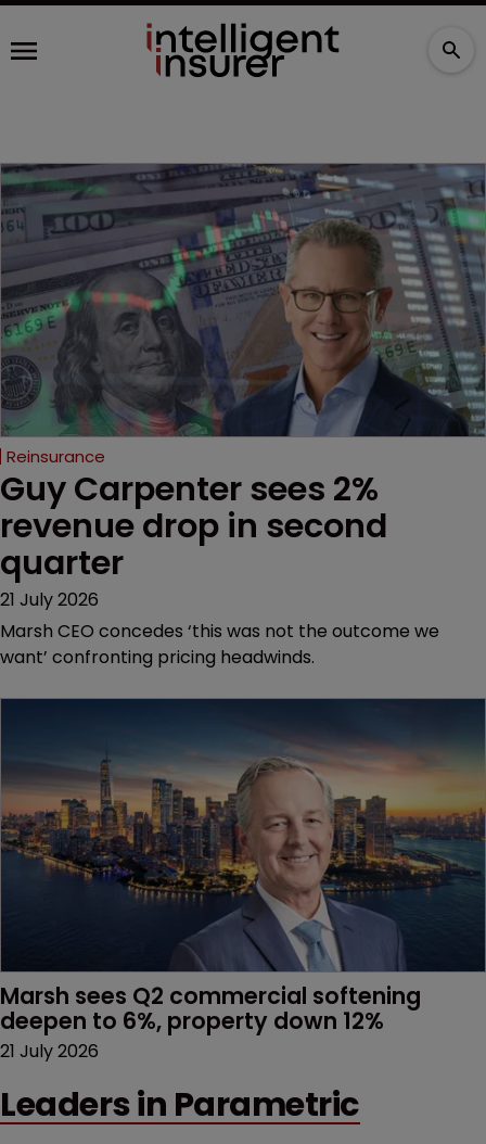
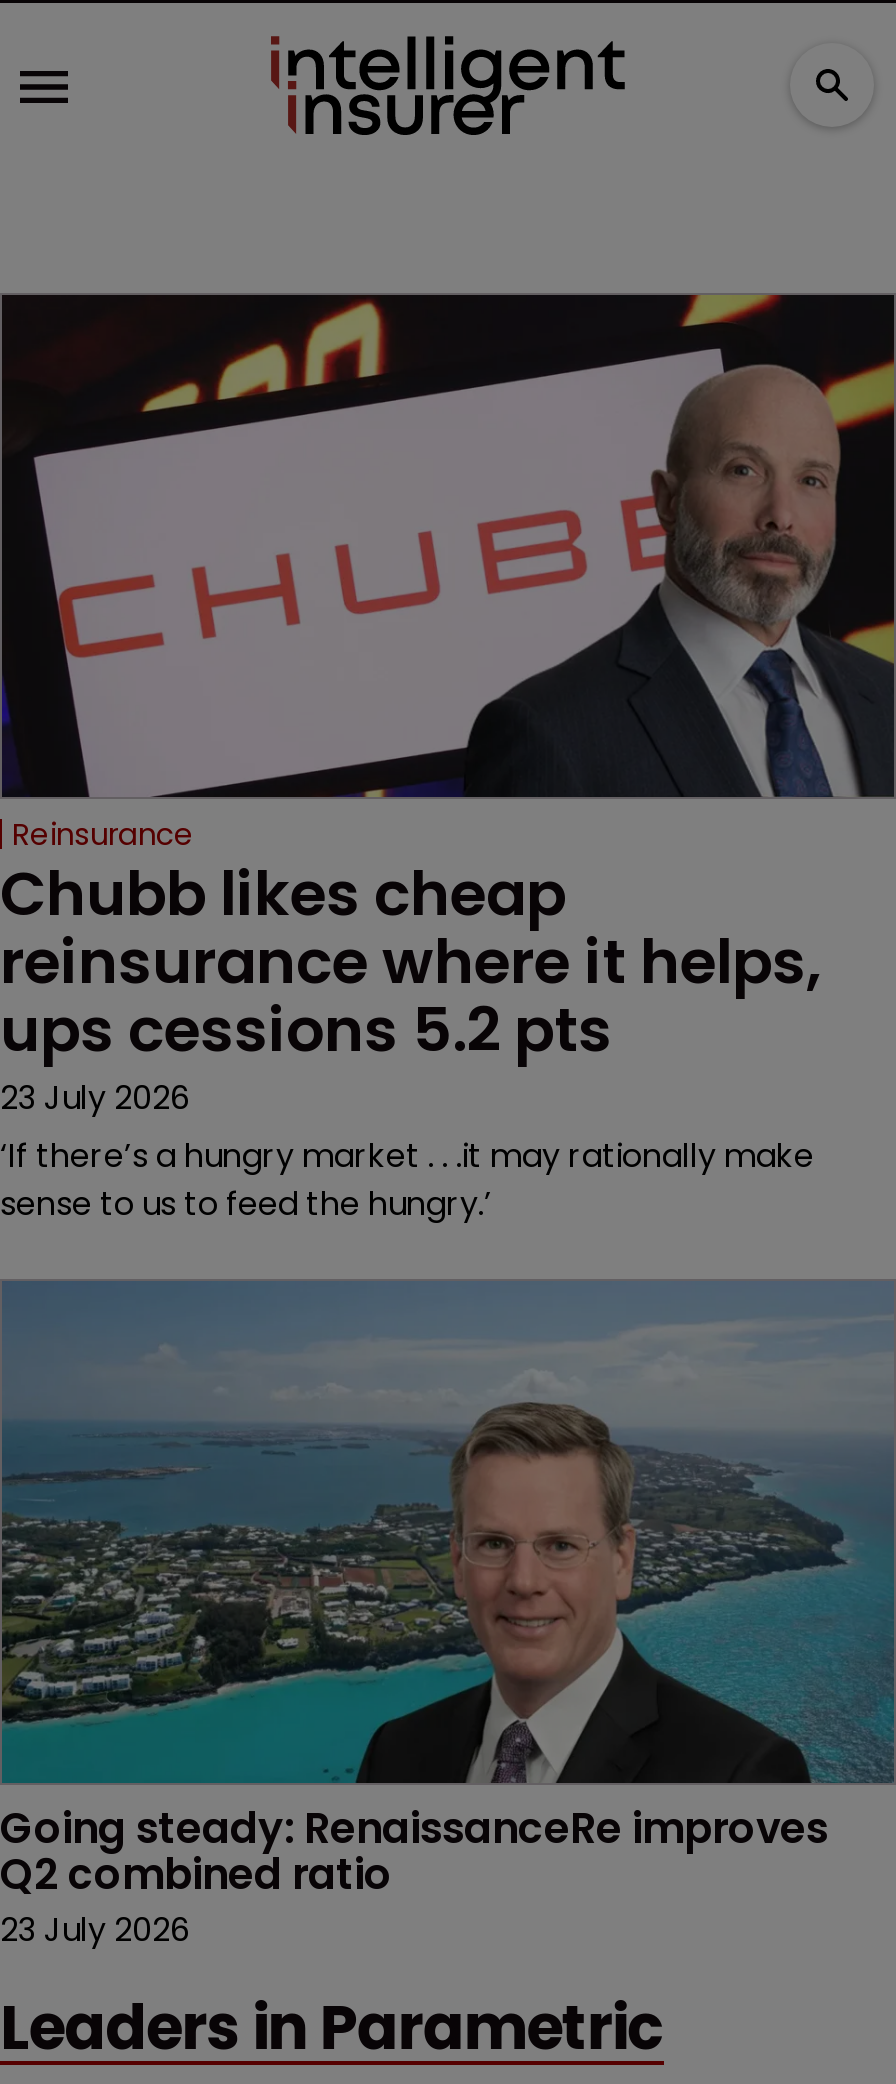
- [image]
- Guy Carpenter sees 2%
- revenue drop in second
- quarter
- 21 July 2026
- Marsh CEO concedes ‘this was not the outcome we
- want’ confronting pricing headwinds.
+ [image]
+ Chubb likes cheap
+ reinsurance where it helps,
+ ups cessions 5.2 pts
+ 23 July 2026
+ ‘If there’s a hungry market . . .it may rationally make
+ sense to us to feed the hungry.’

- [image]
- Marsh sees Q2 commercial softening
- deepen to 6%, property down 12%
- 21 July 2026
+ [image]
+ Going steady: RenaissanceRe improves
+ Q2 combined ratio
+ 23 July 2026
